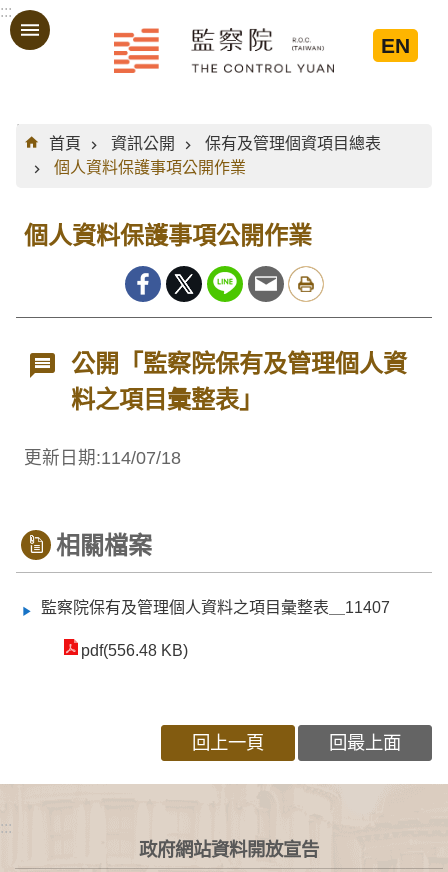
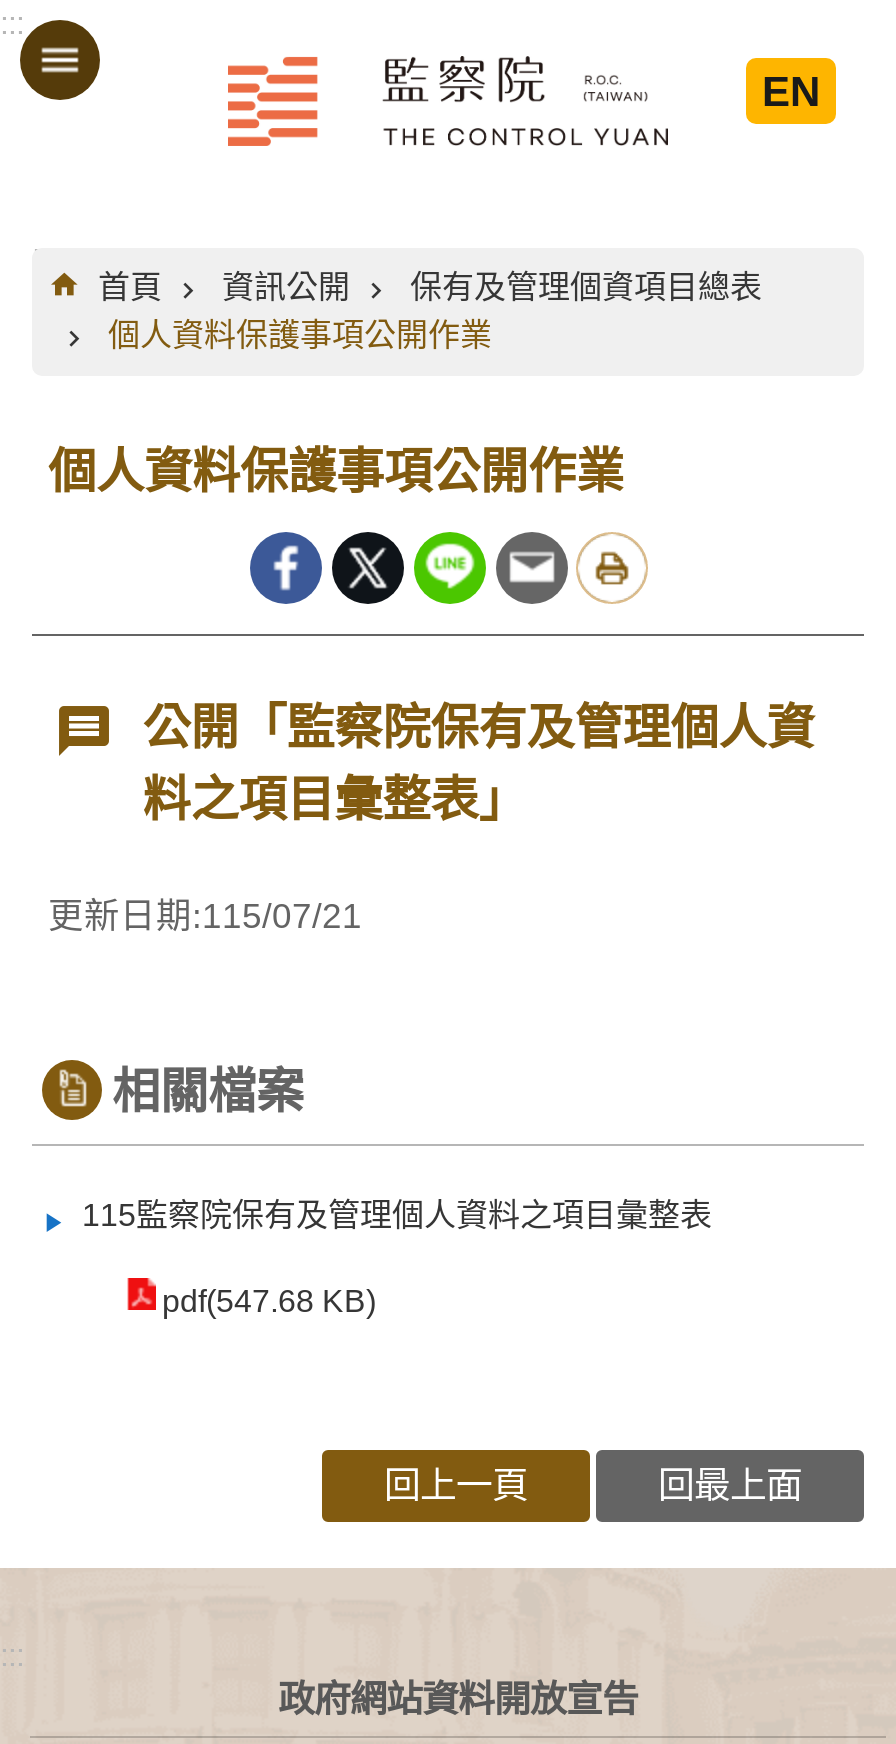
- 更新日期:114/07/18
+ 更新日期:115/07/21

- 監察院保有及管理個人資料之項目彙整表＿11407
+ 115監察院保有及管理個人資料之項目彙整表

- pdf(556.48 KB)
+ pdf(547.68 KB)
